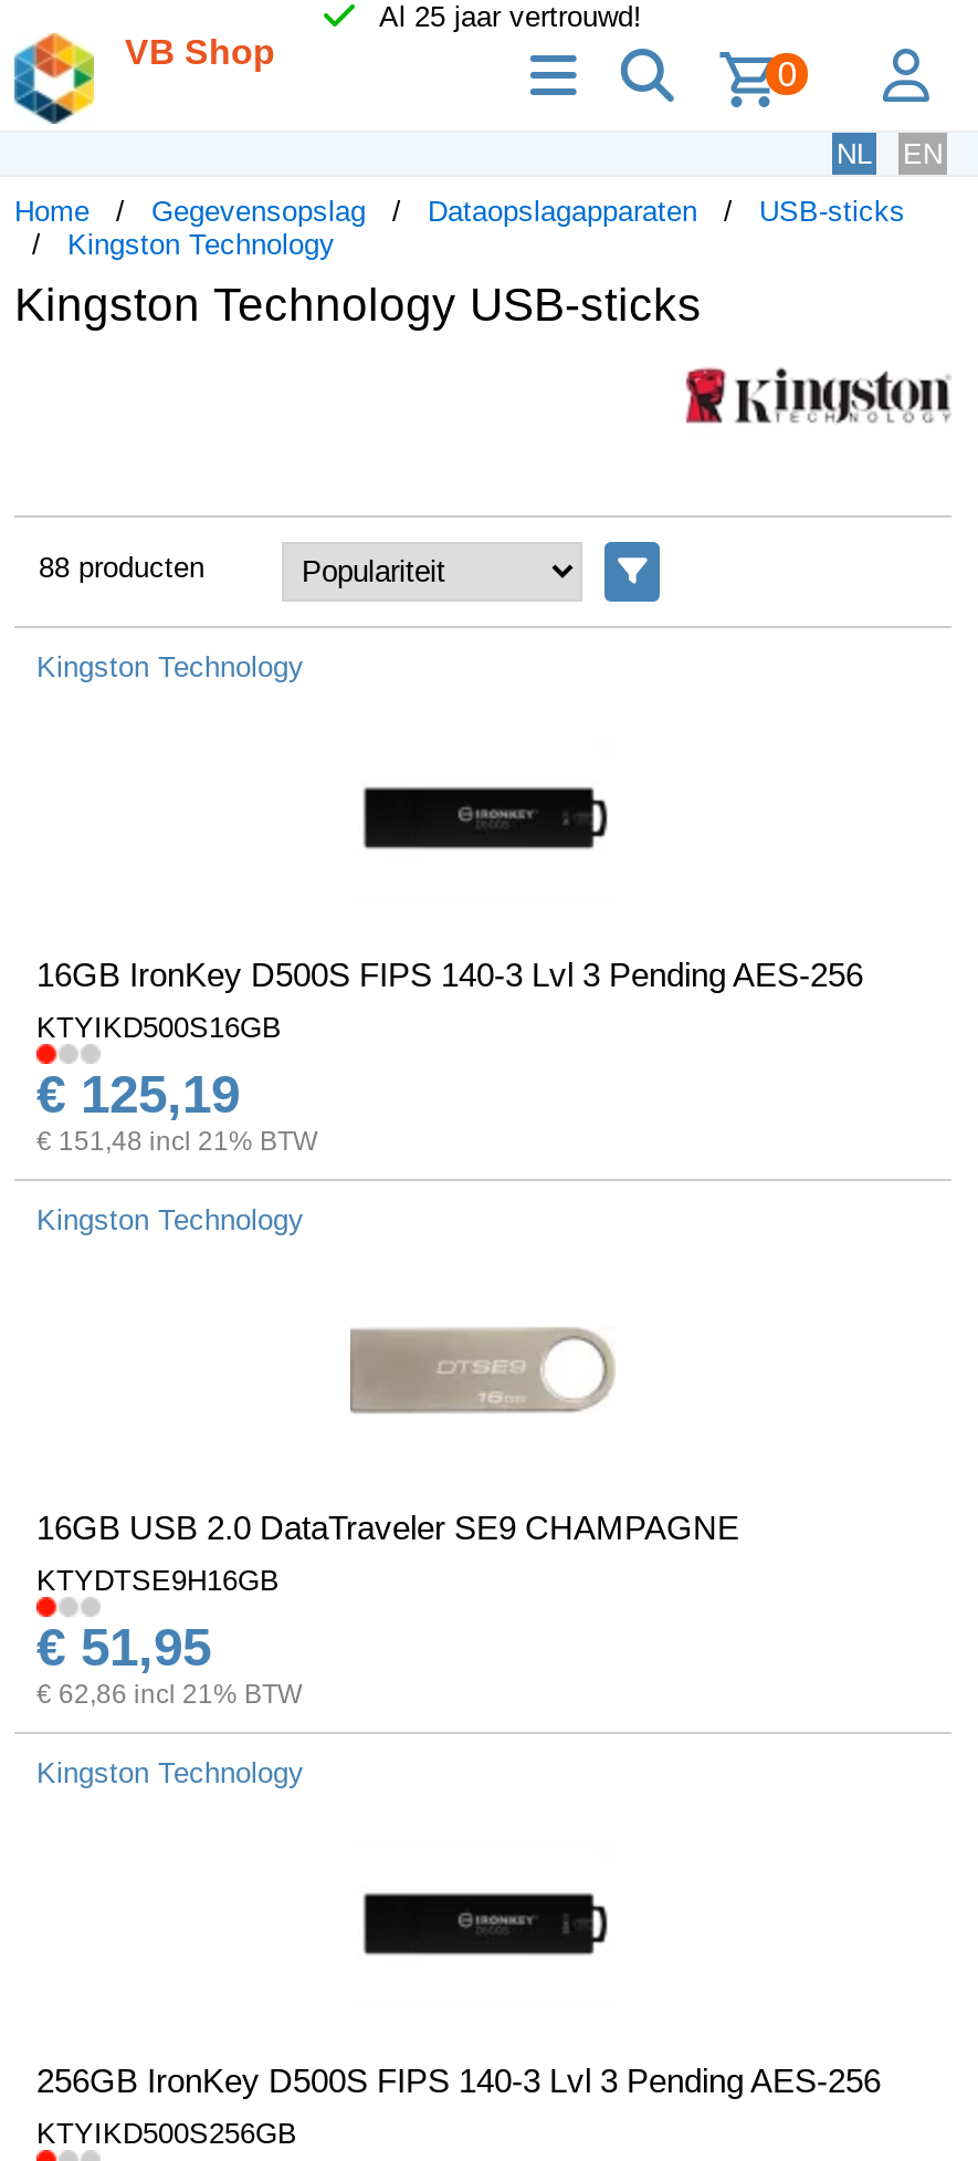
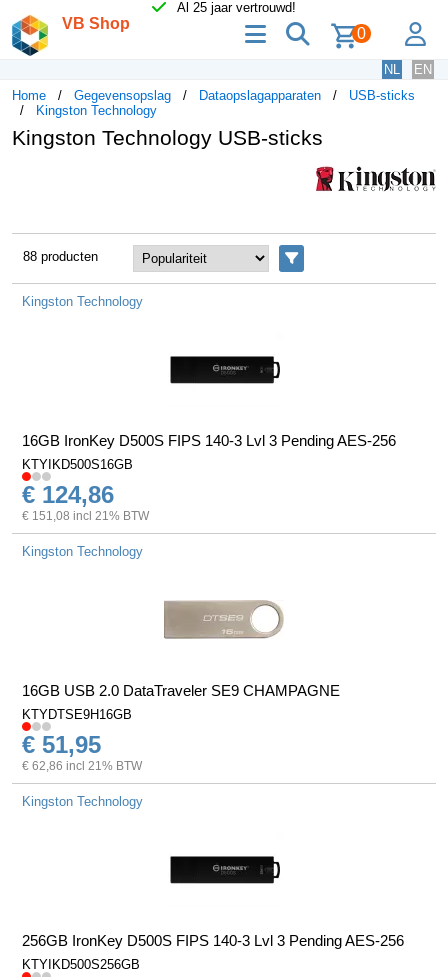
- € 125,19
+ € 124,86

- € 151,48 incl 21% BTW
+ € 151,08 incl 21% BTW
